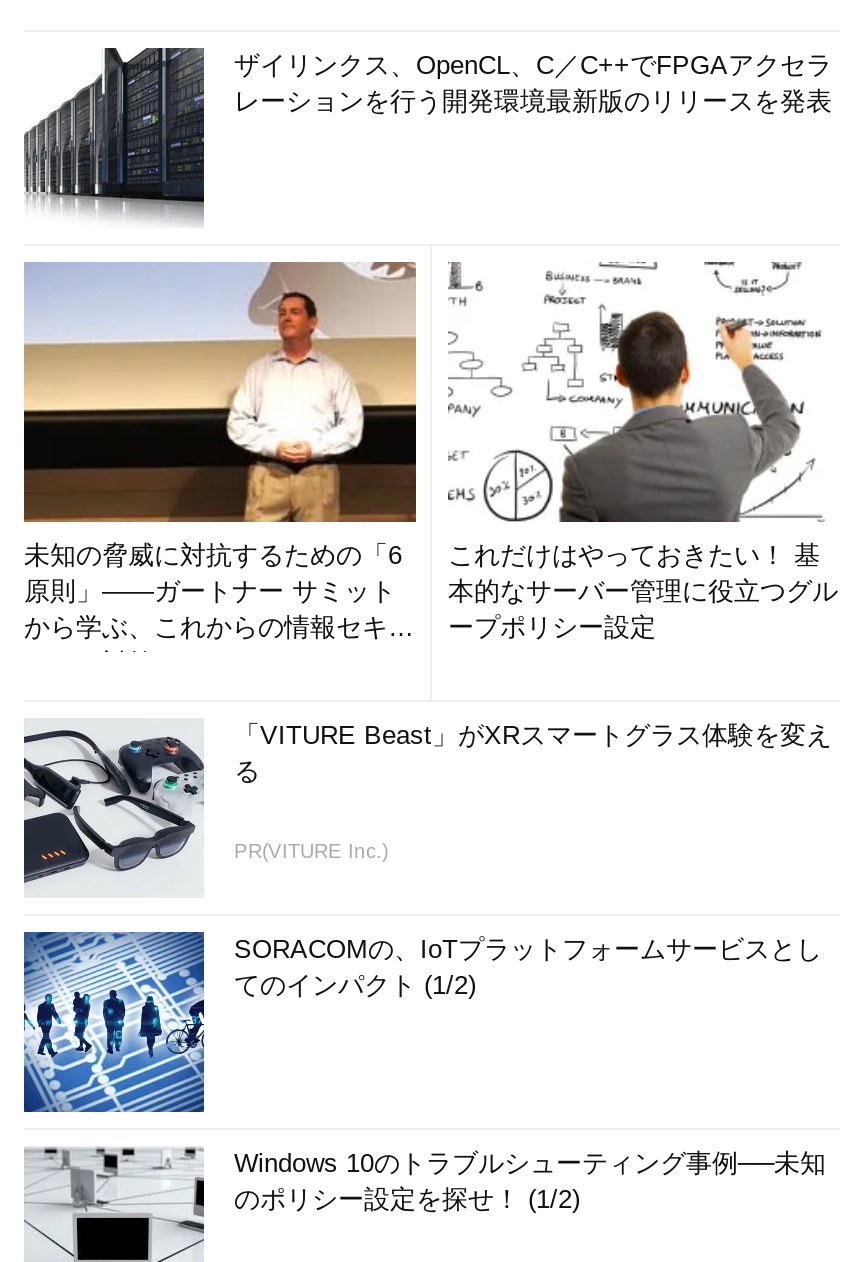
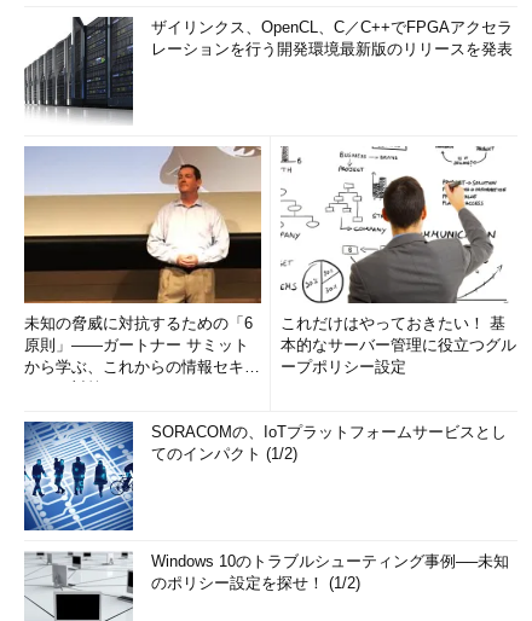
- [image]
- 「VITURE Beast」がXRスマートグラス体験を変え
- る
- PR(VITURE Inc.)
